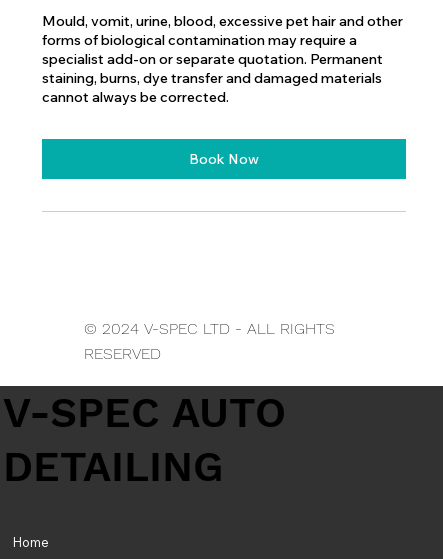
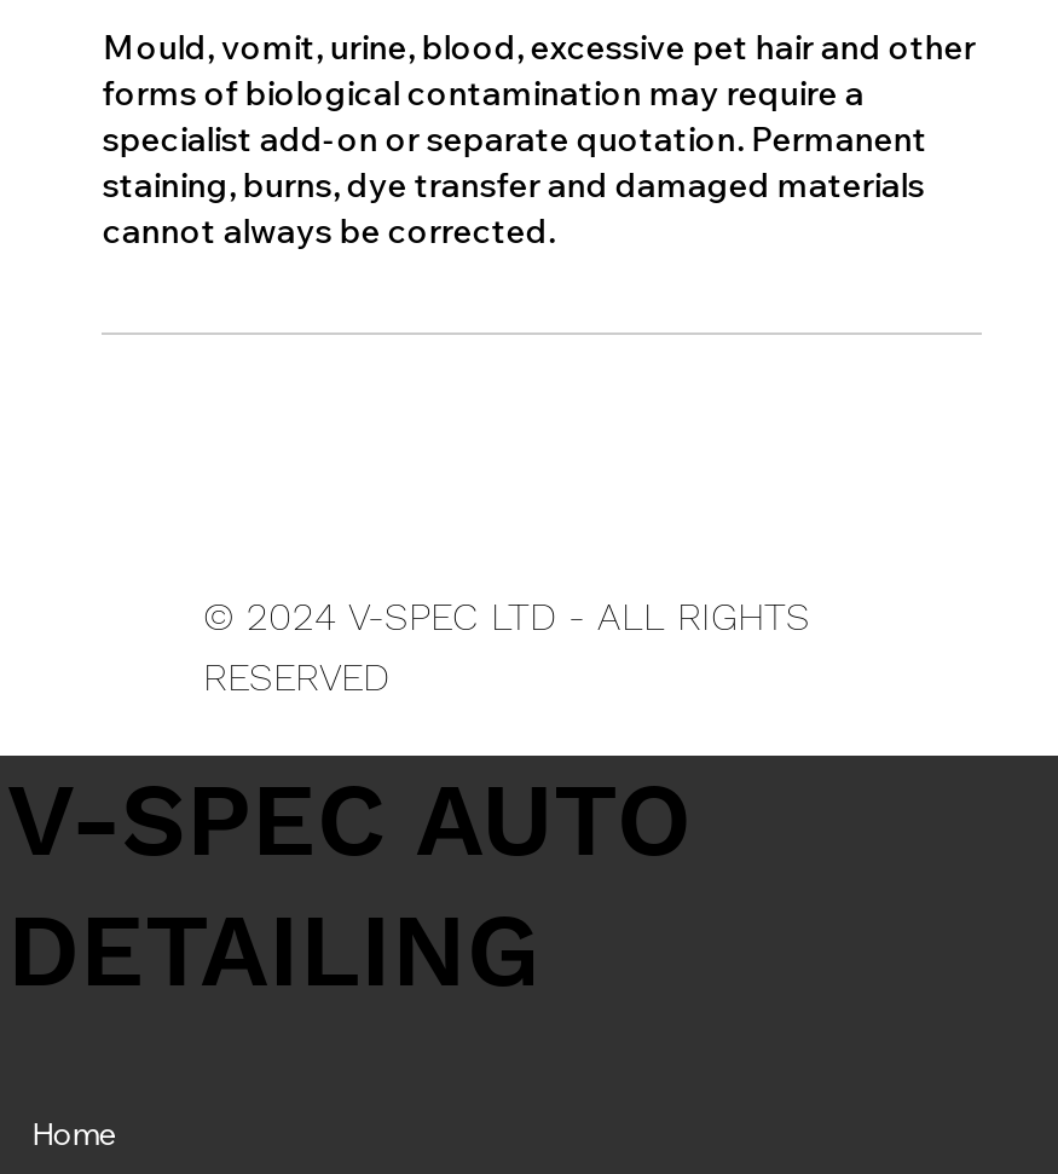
- Book Now
